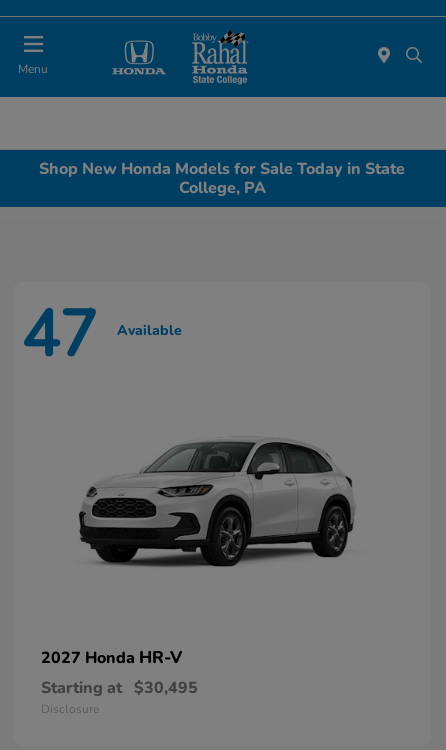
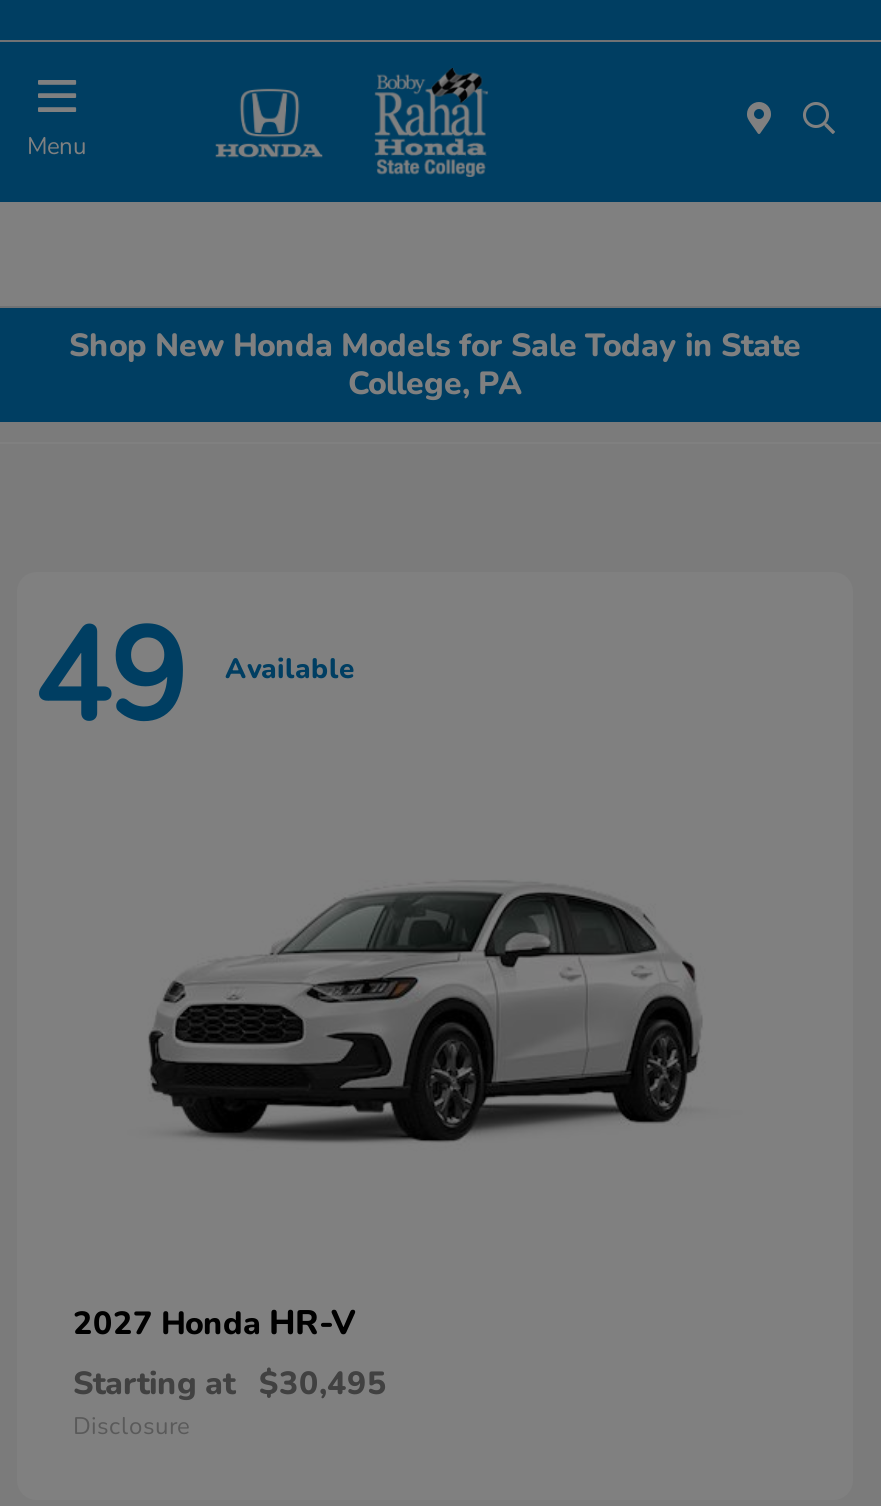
- 47 Available
+ 49 Available
